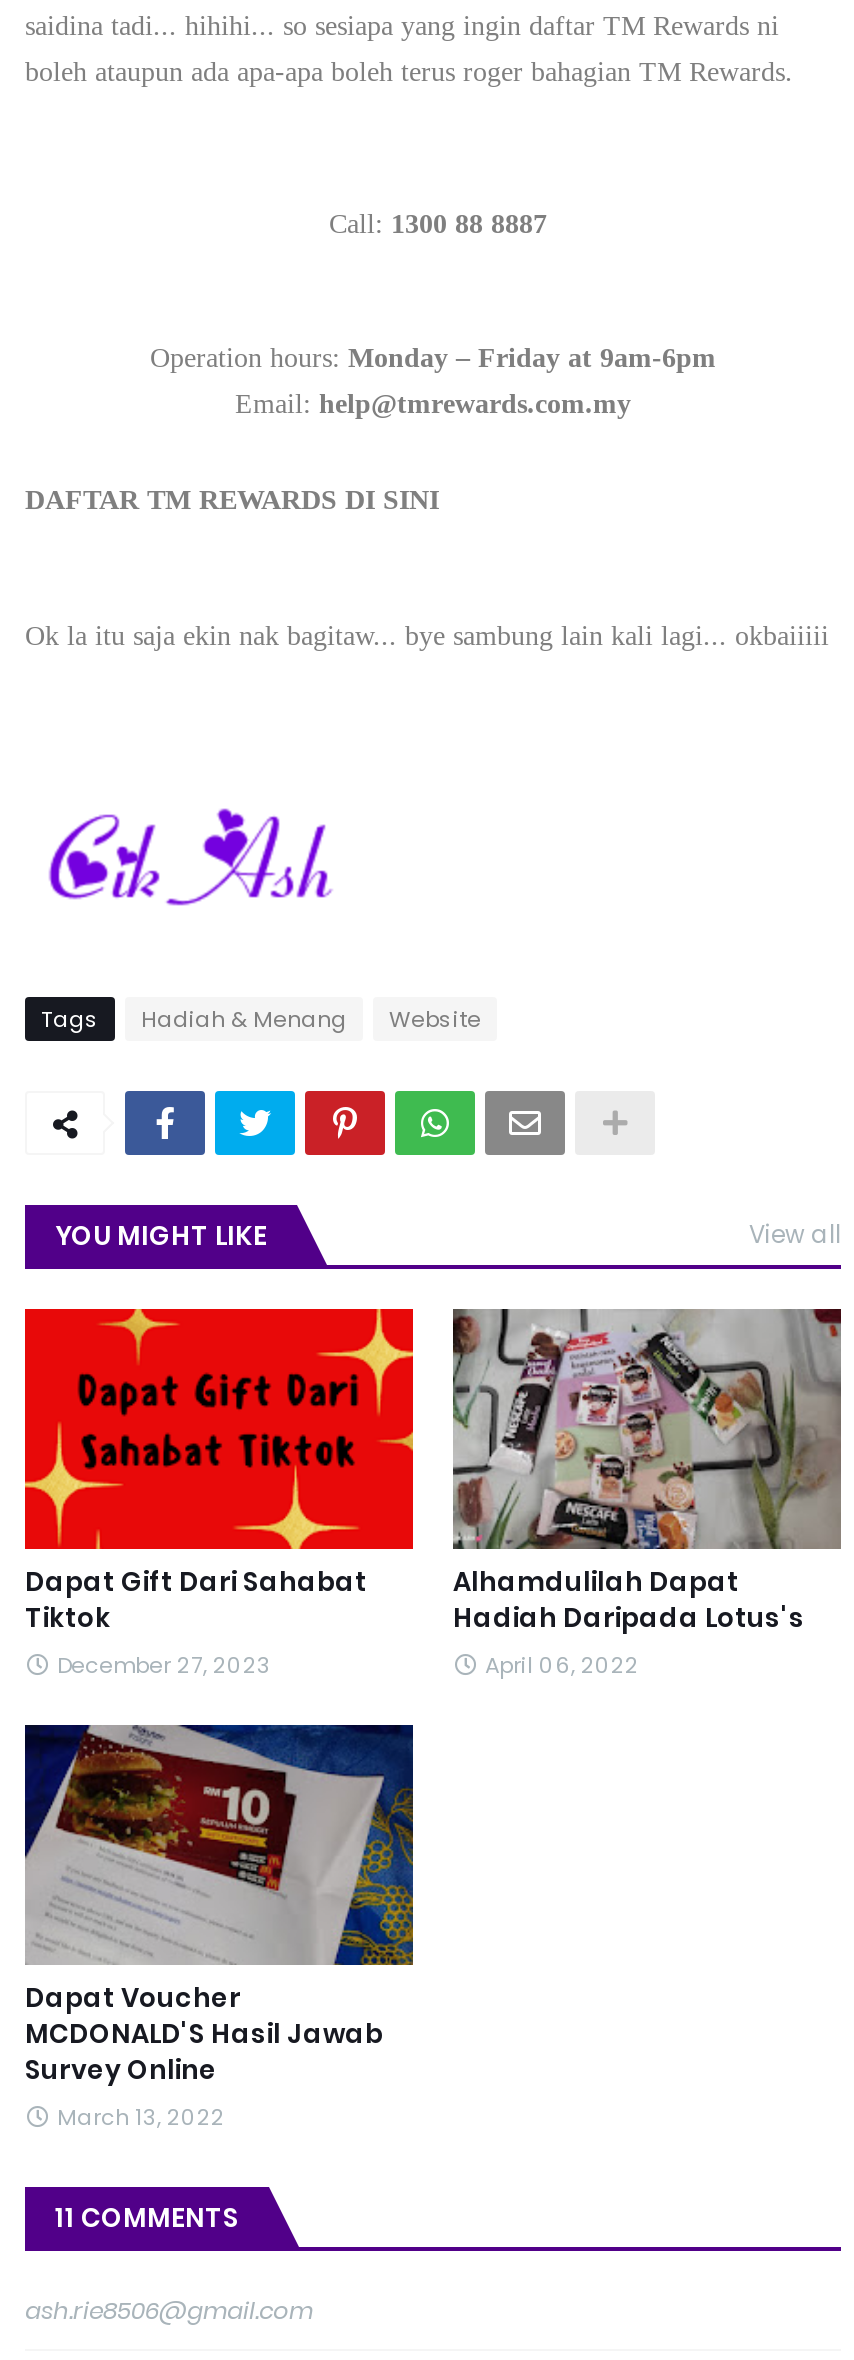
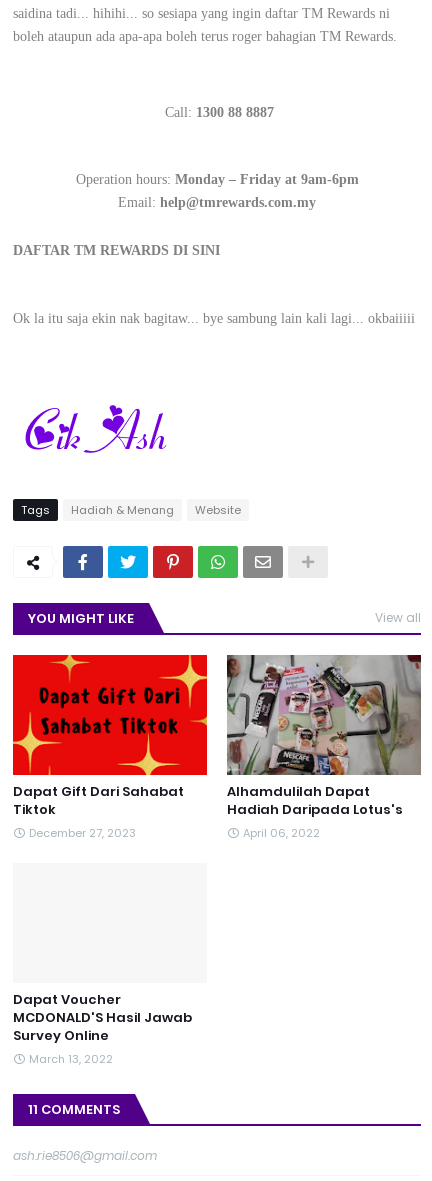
- [image]
